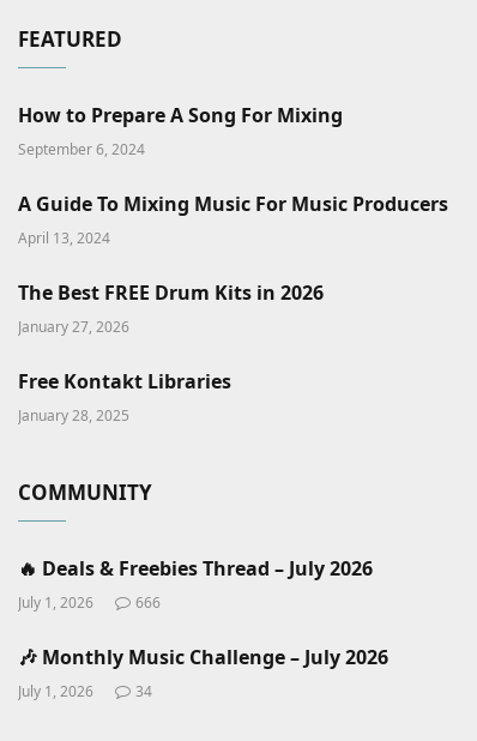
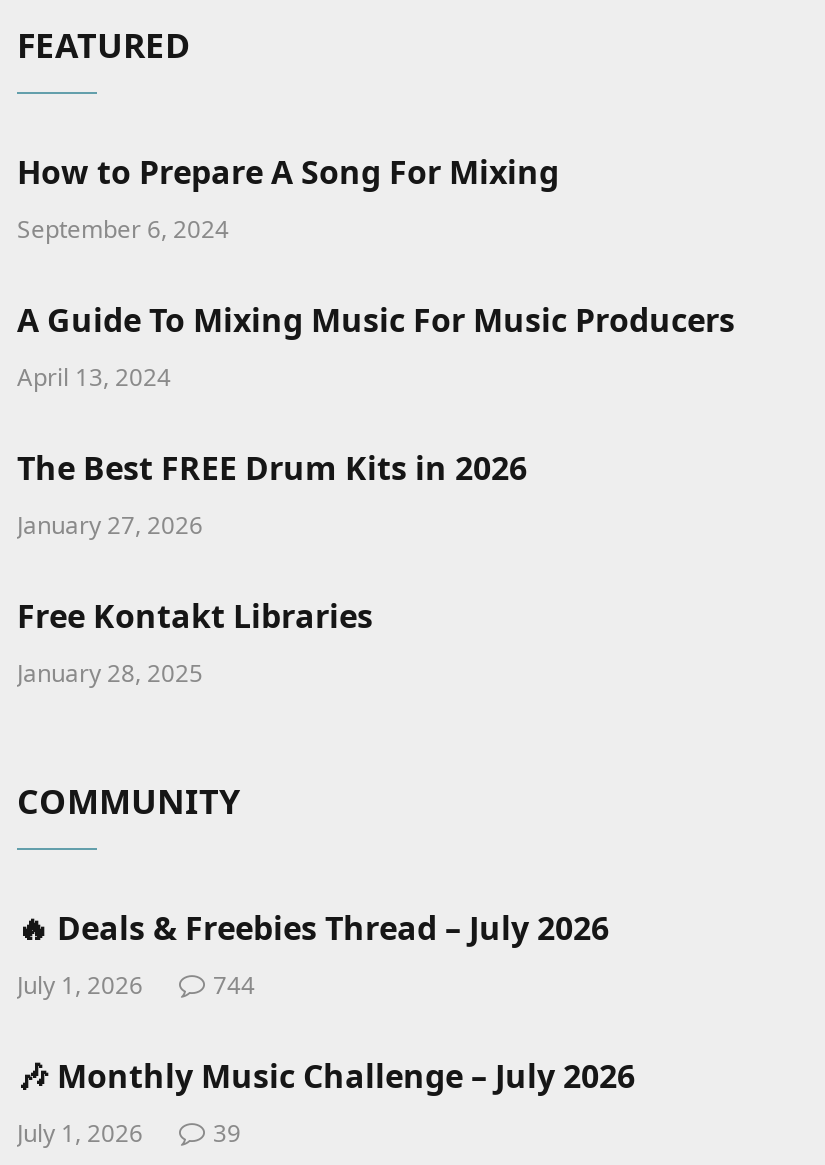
- 666
+ 744

- 34
+ 39
